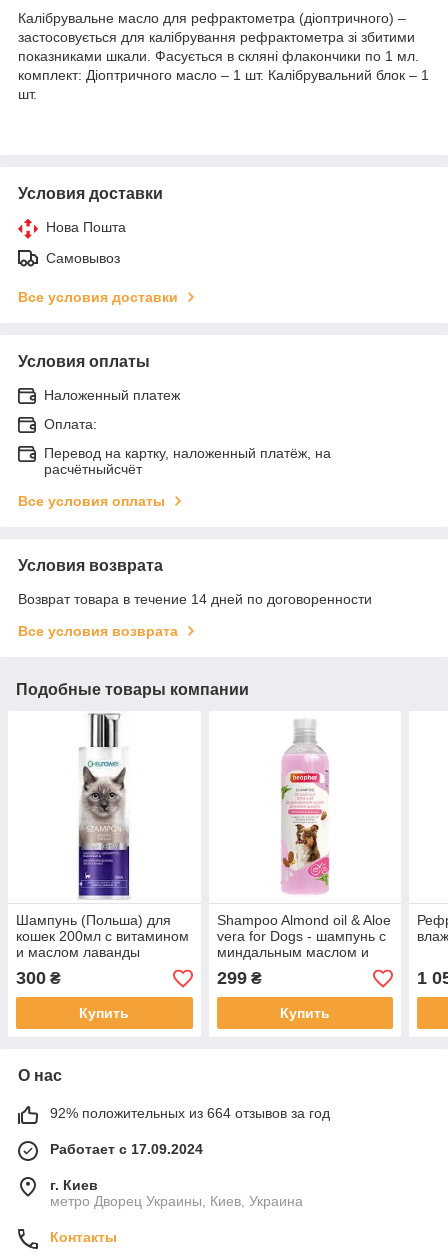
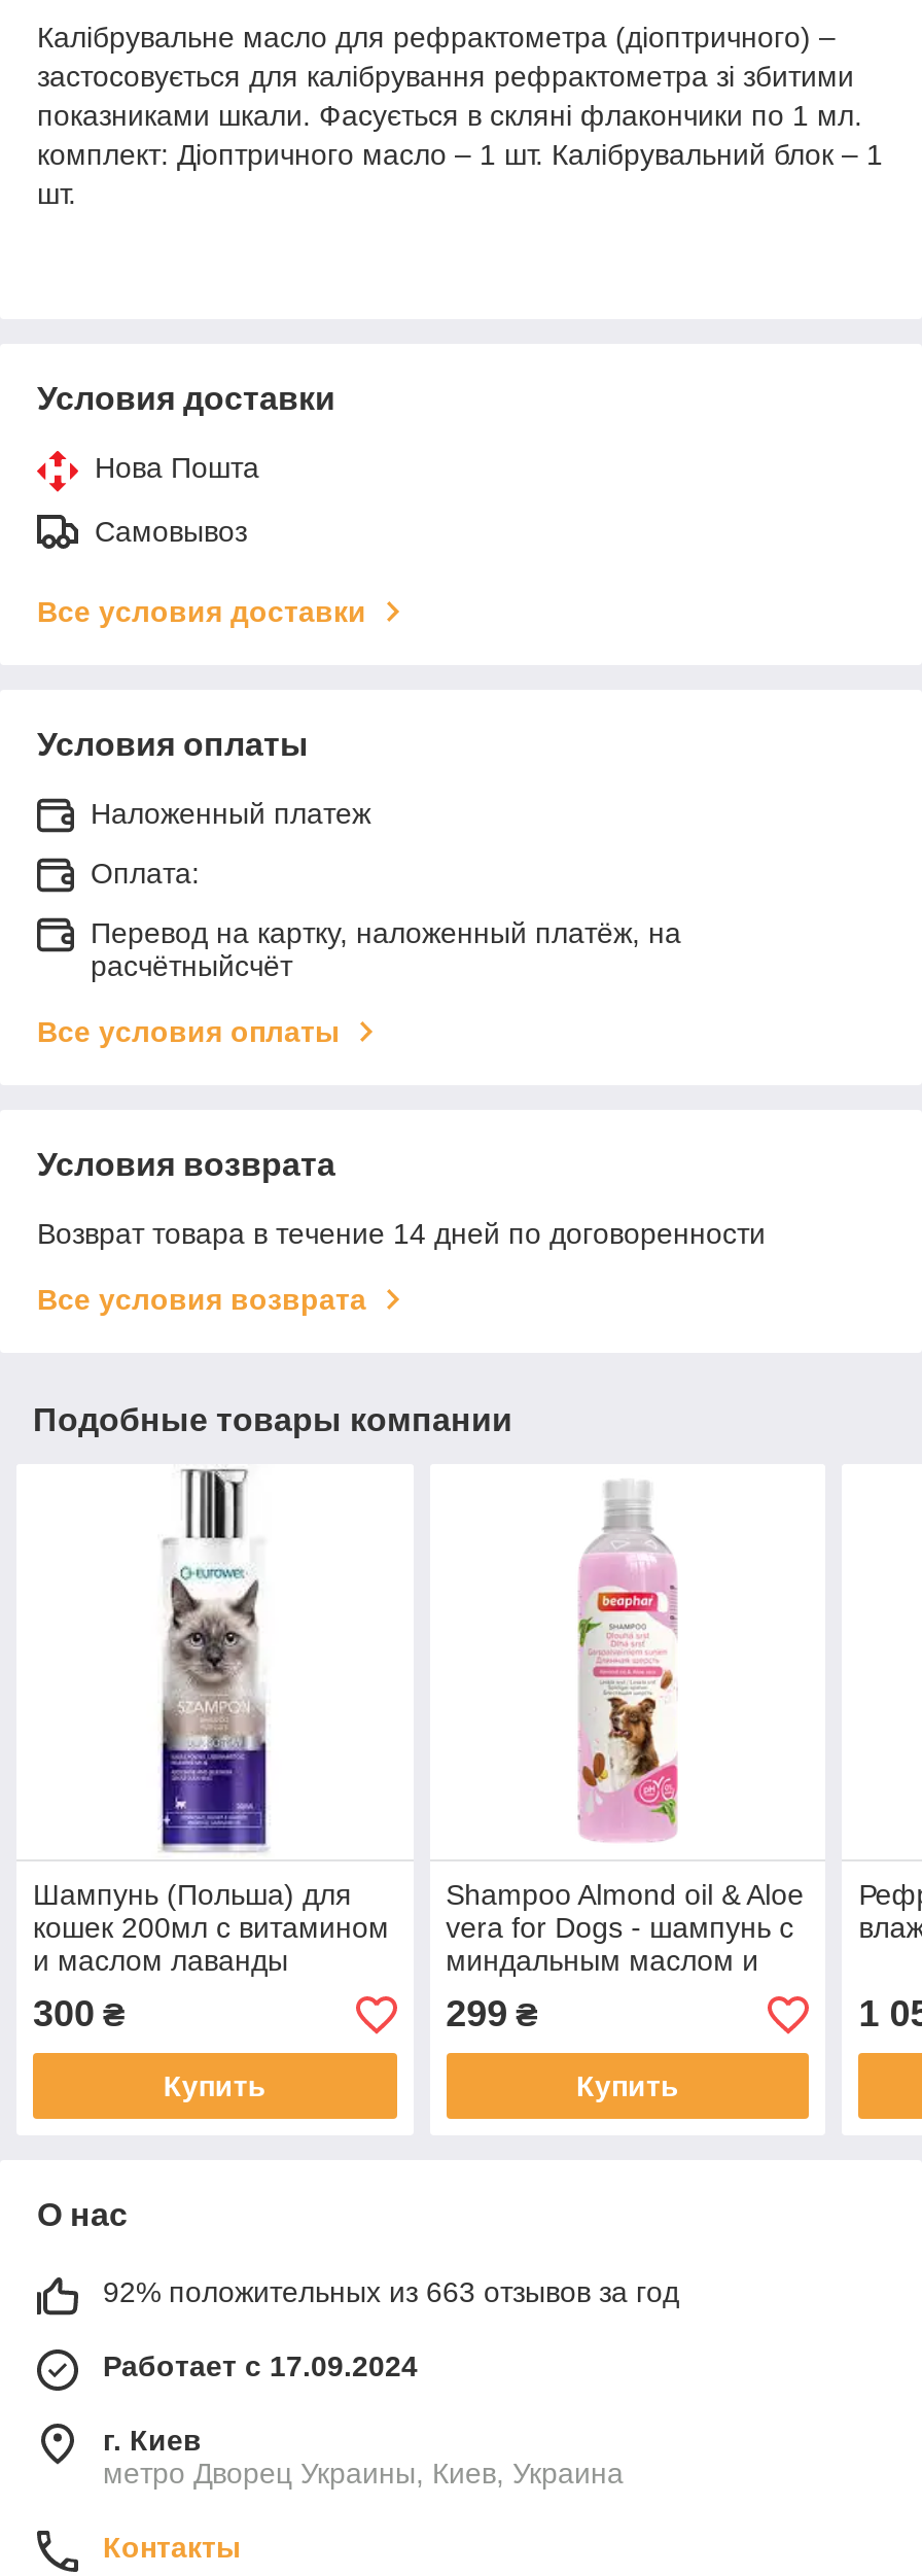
- 92% положительных из 664 отзывов за год
+ 92% положительных из 663 отзывов за год
